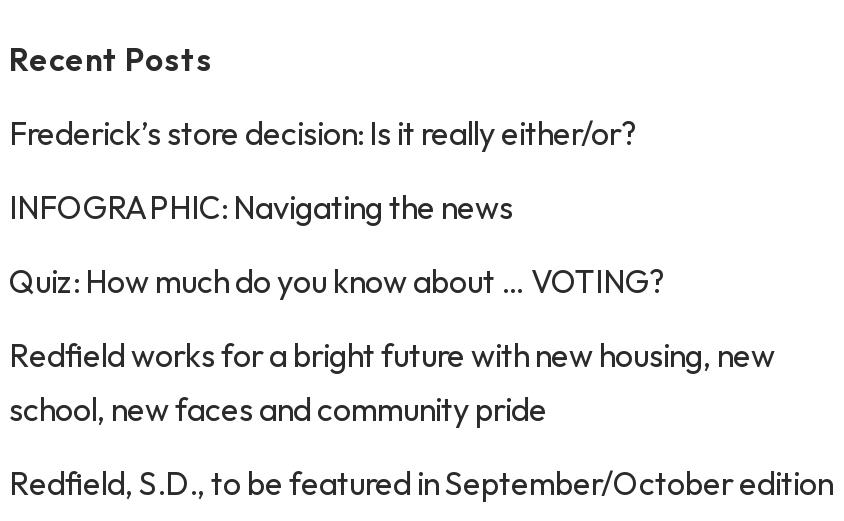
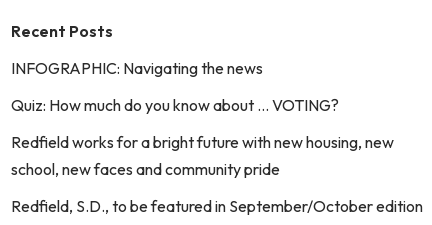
- Frederick’s store decision: Is it really either/or?
